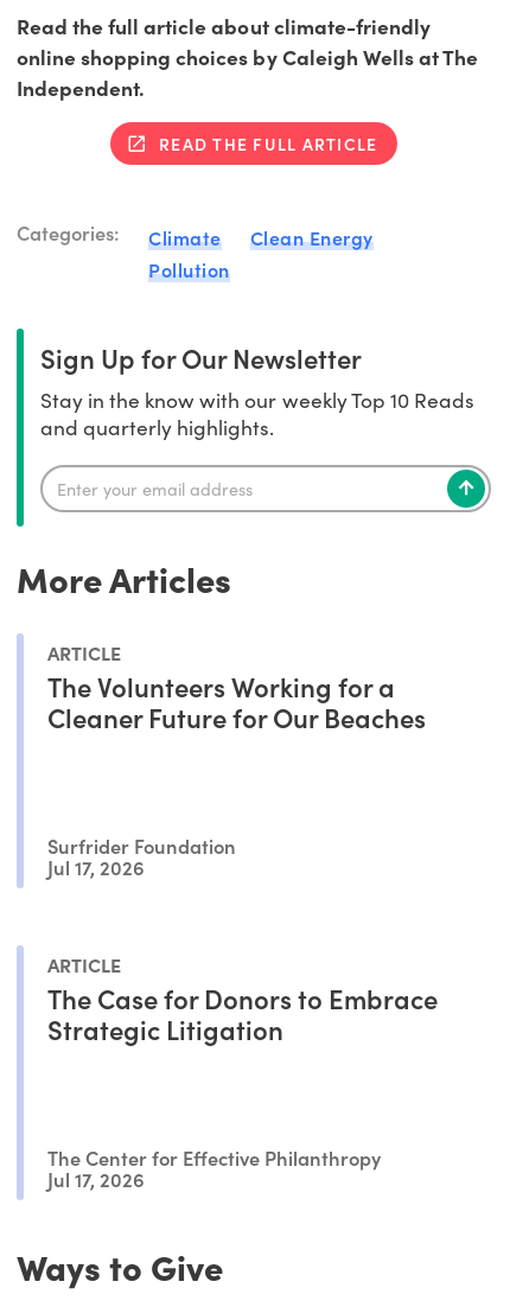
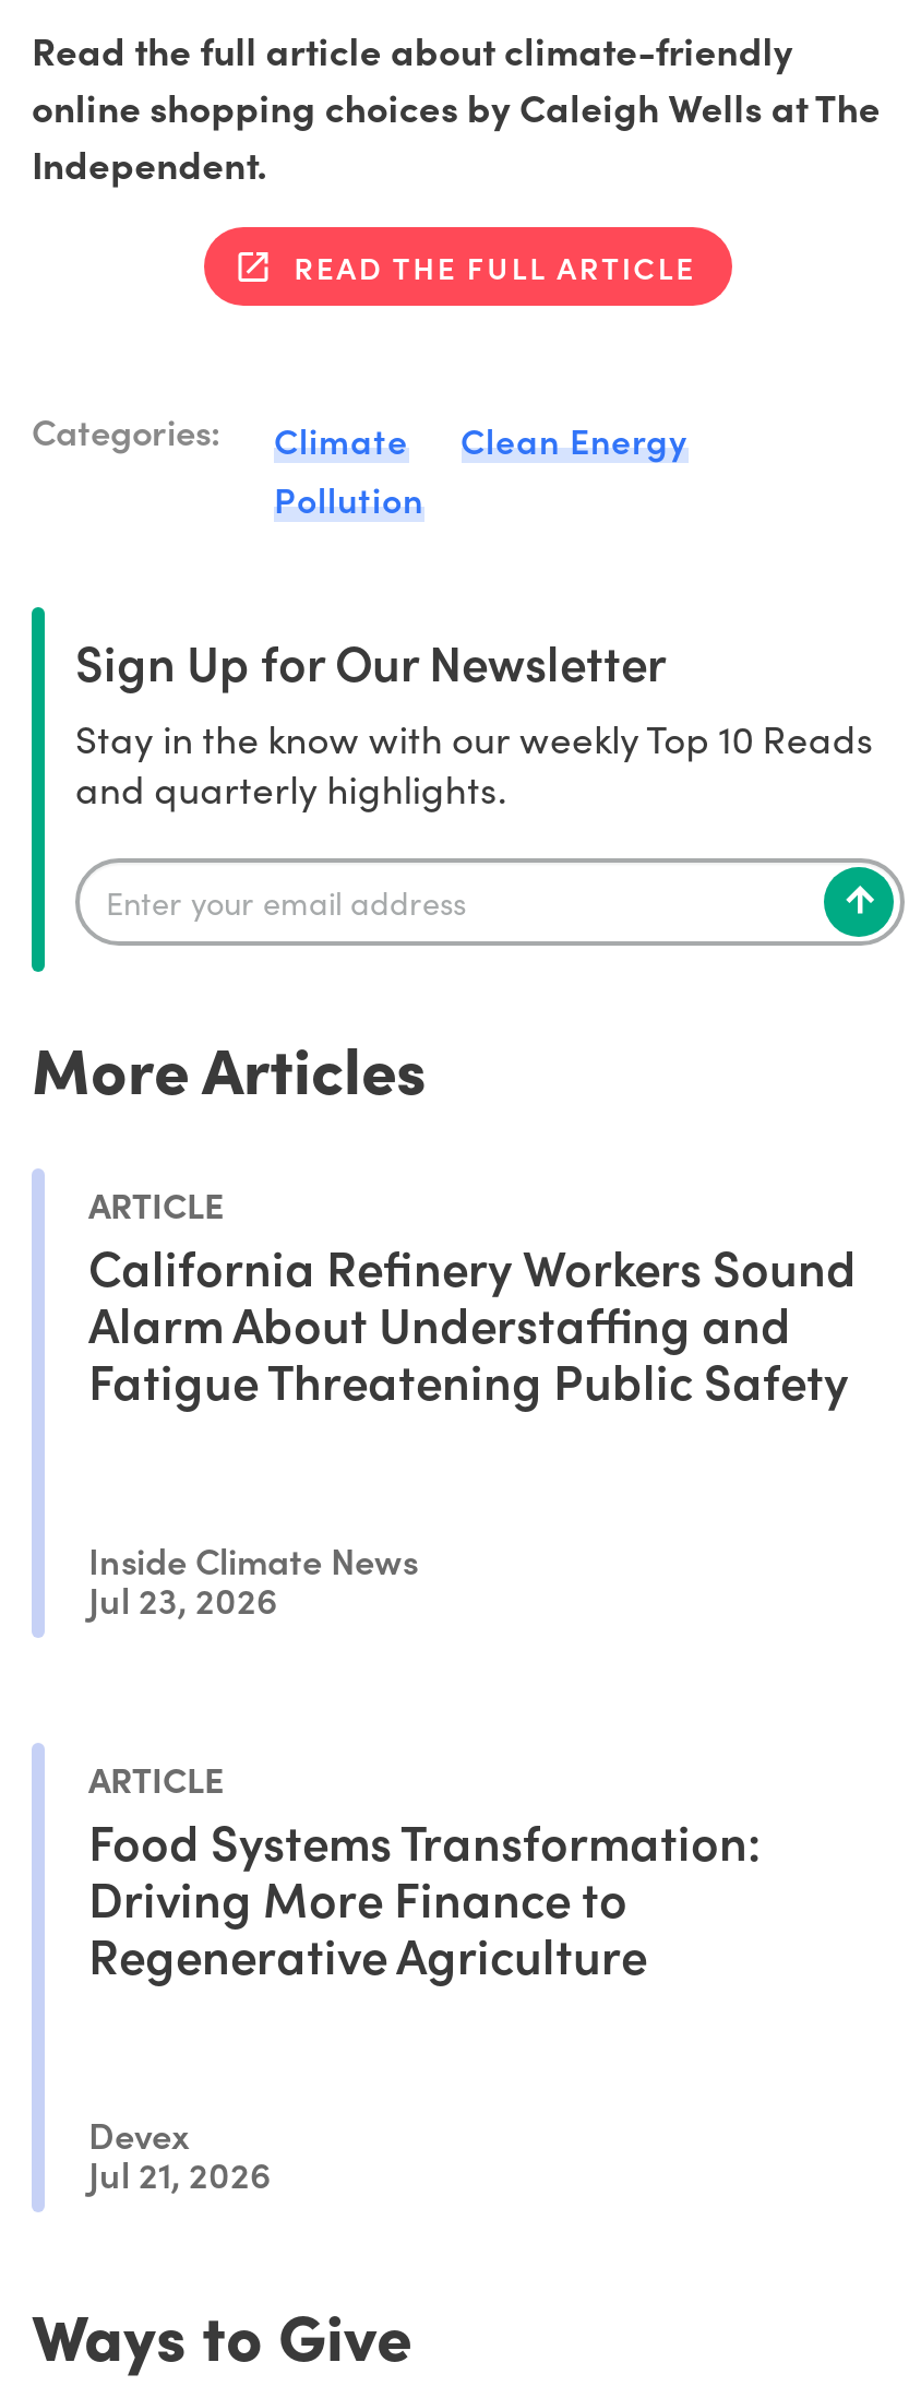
- The Volunteers Working for a
- Cleaner Future for Our Beaches
+ California Refinery Workers Sound
+ Alarm About Understaffing and
+ Fatigue Threatening Public Safety

- Surfrider Foundation
- Jul 17, 2026
+ Inside Climate News
+ Jul 23, 2026

- The Case for Donors to Embrace
- Strategic Litigation
+ Food Systems Transformation:
+ Driving More Finance to
+ Regenerative Agriculture

- The Center for Effective Philanthropy
- Jul 17, 2026
+ Devex
+ Jul 21, 2026
